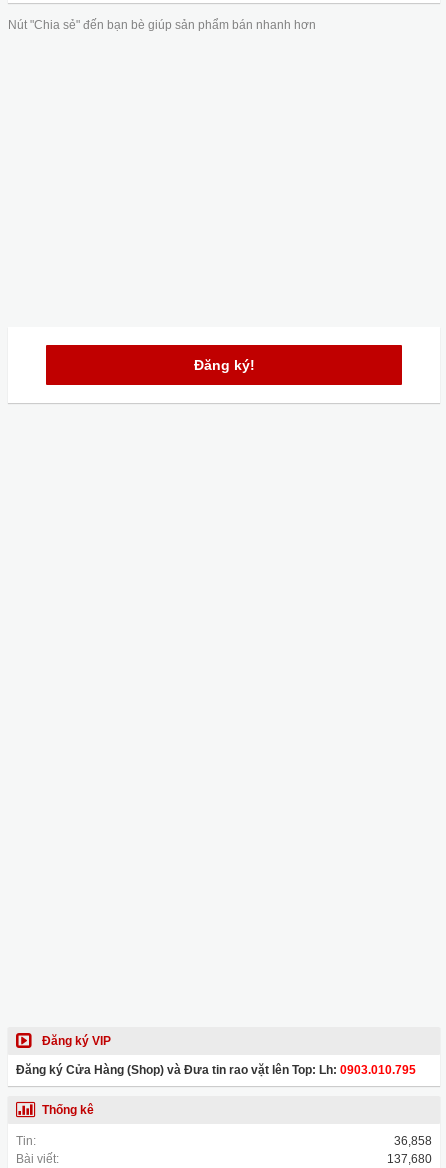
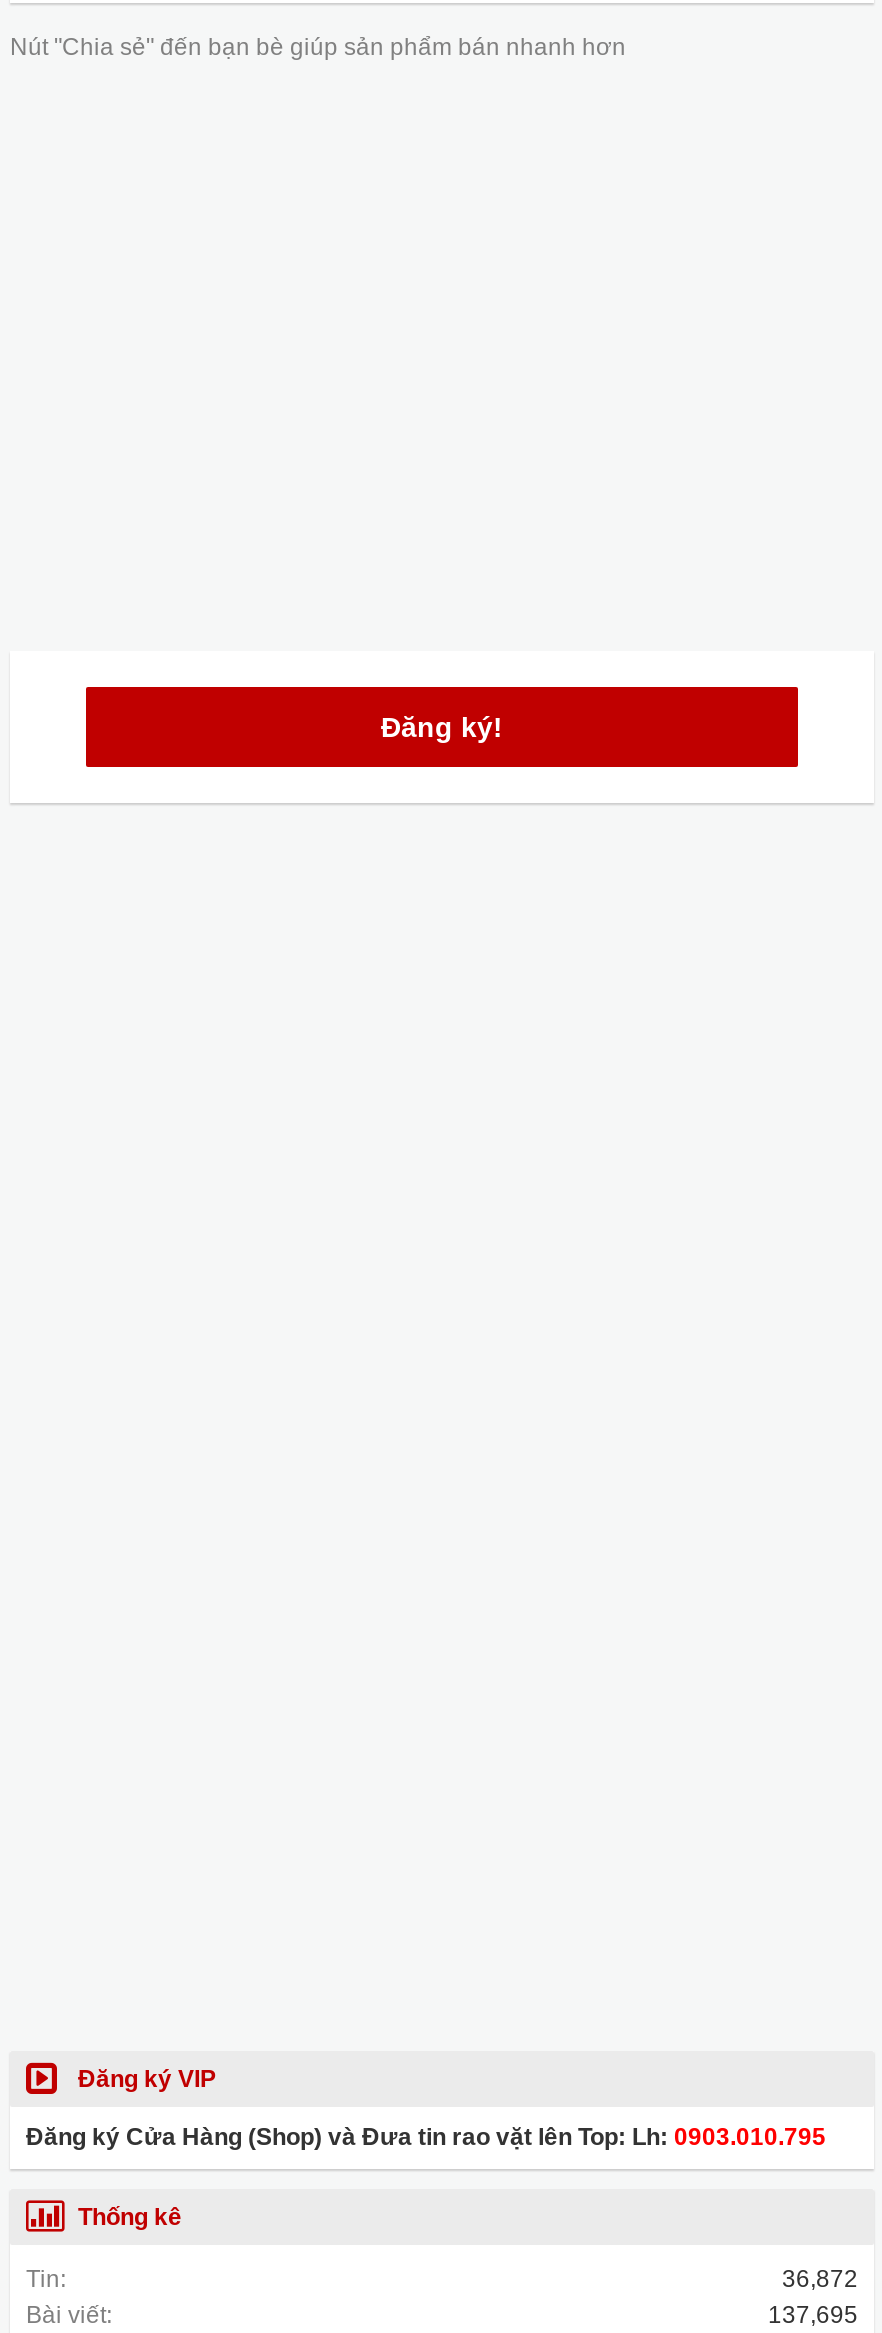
- 36,858
+ 36,872

- 137,680
+ 137,695
